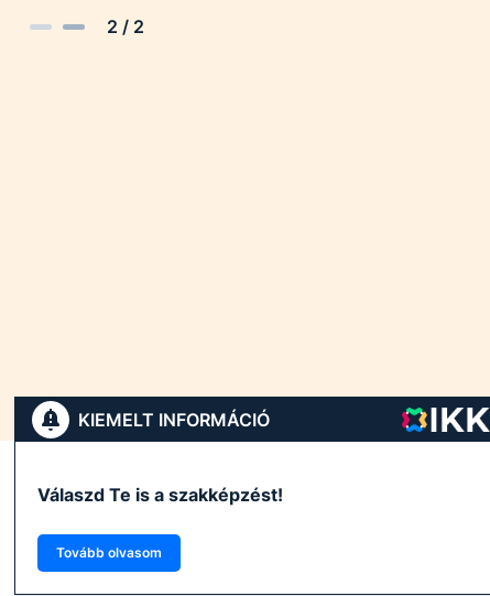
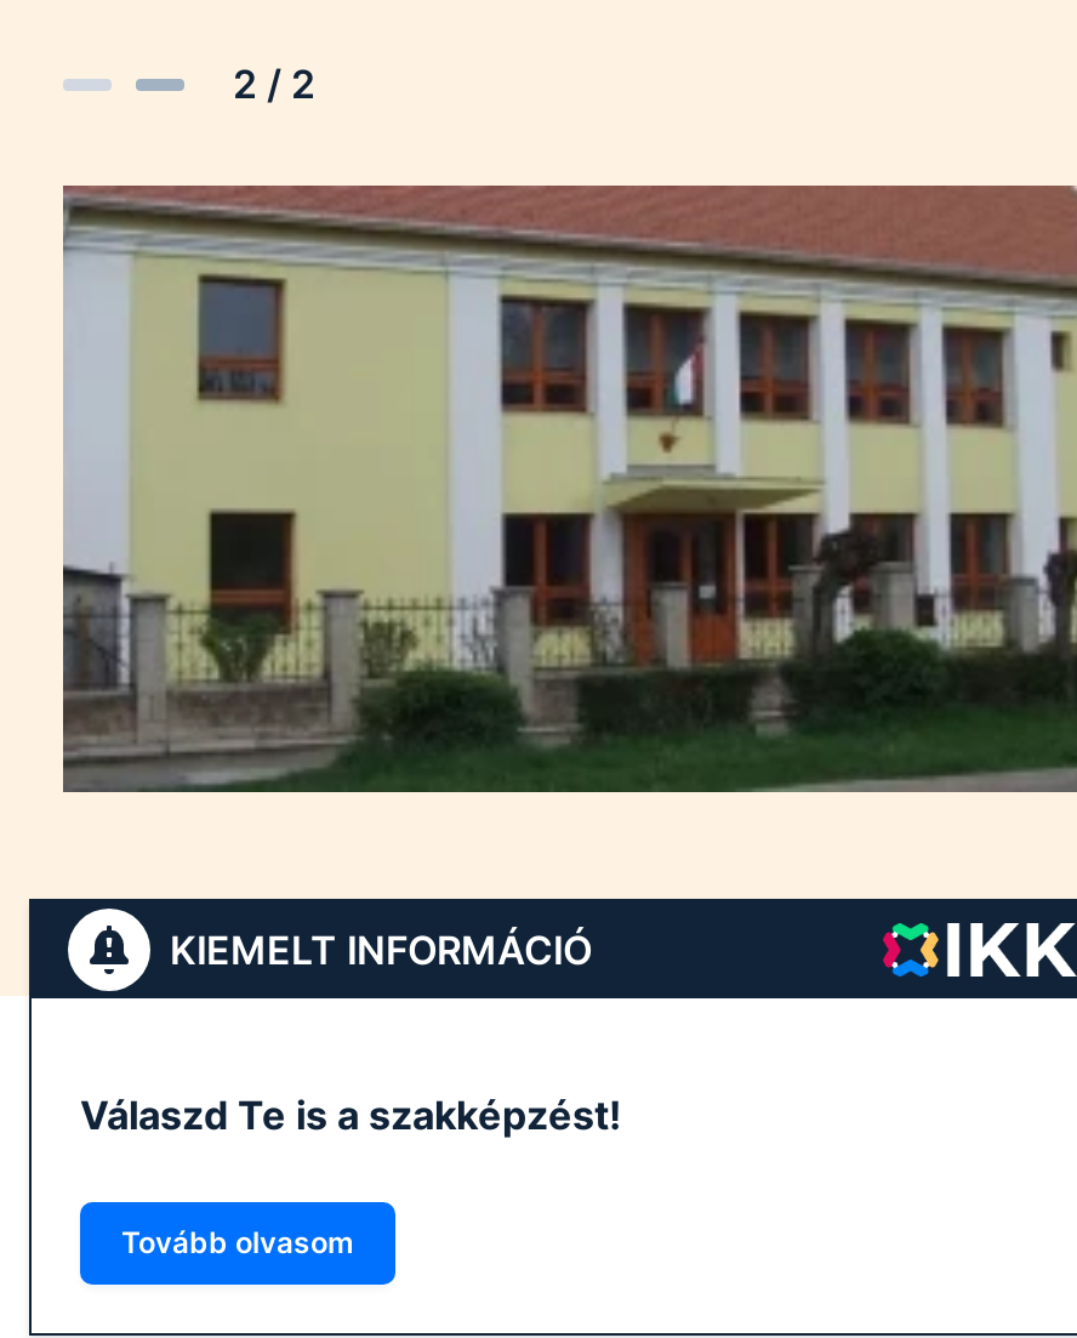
+ [image]
